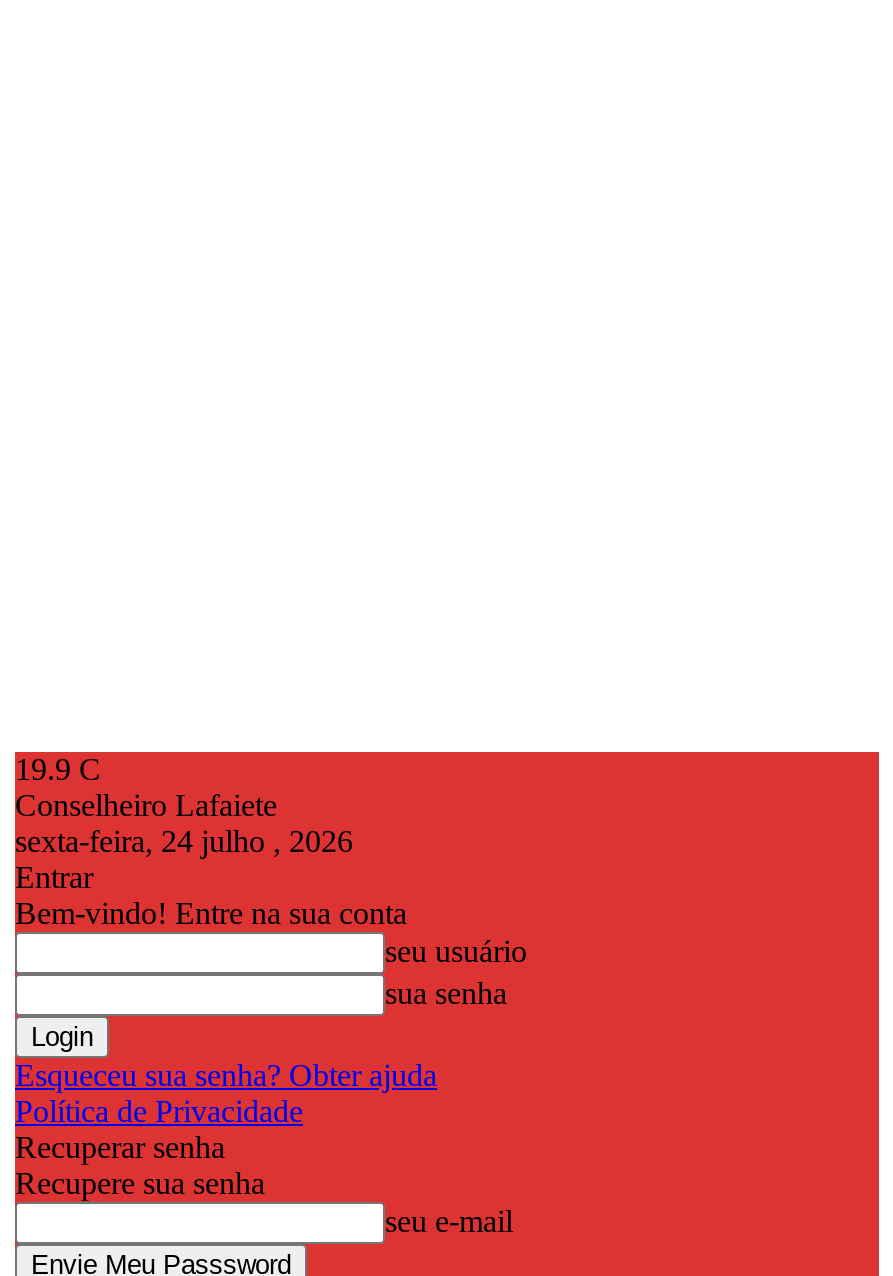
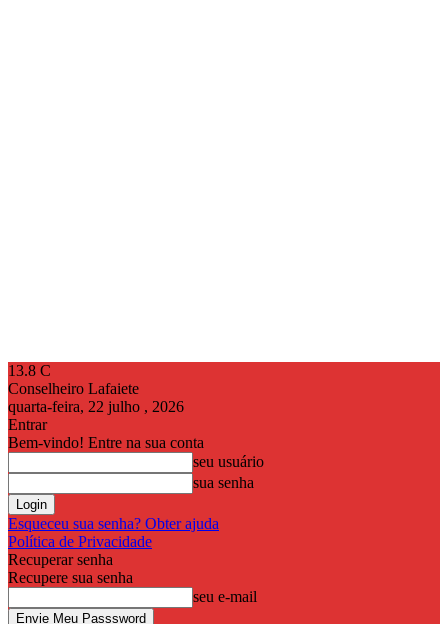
- 19.9 C
+ 13.8 C

- sexta-feira, 24 julho , 2026
+ quarta-feira, 22 julho , 2026
